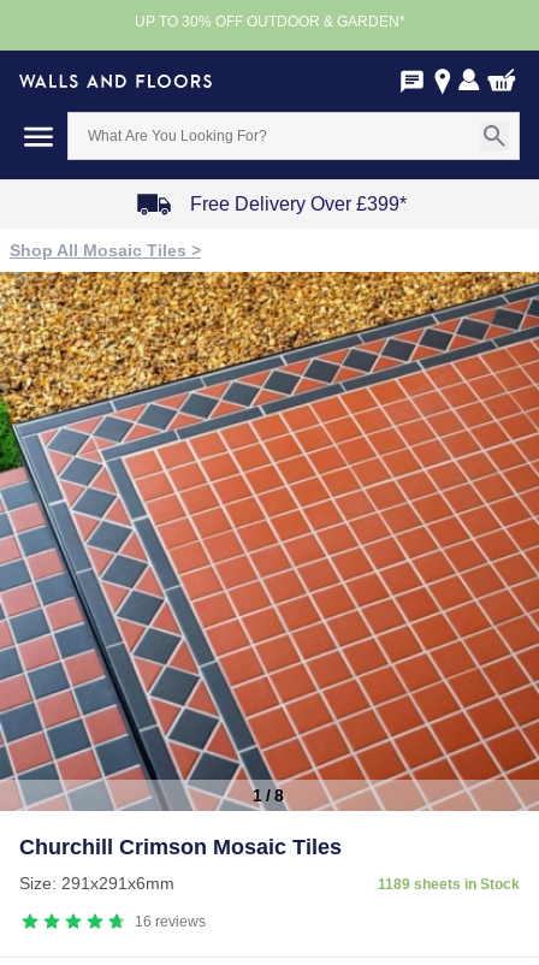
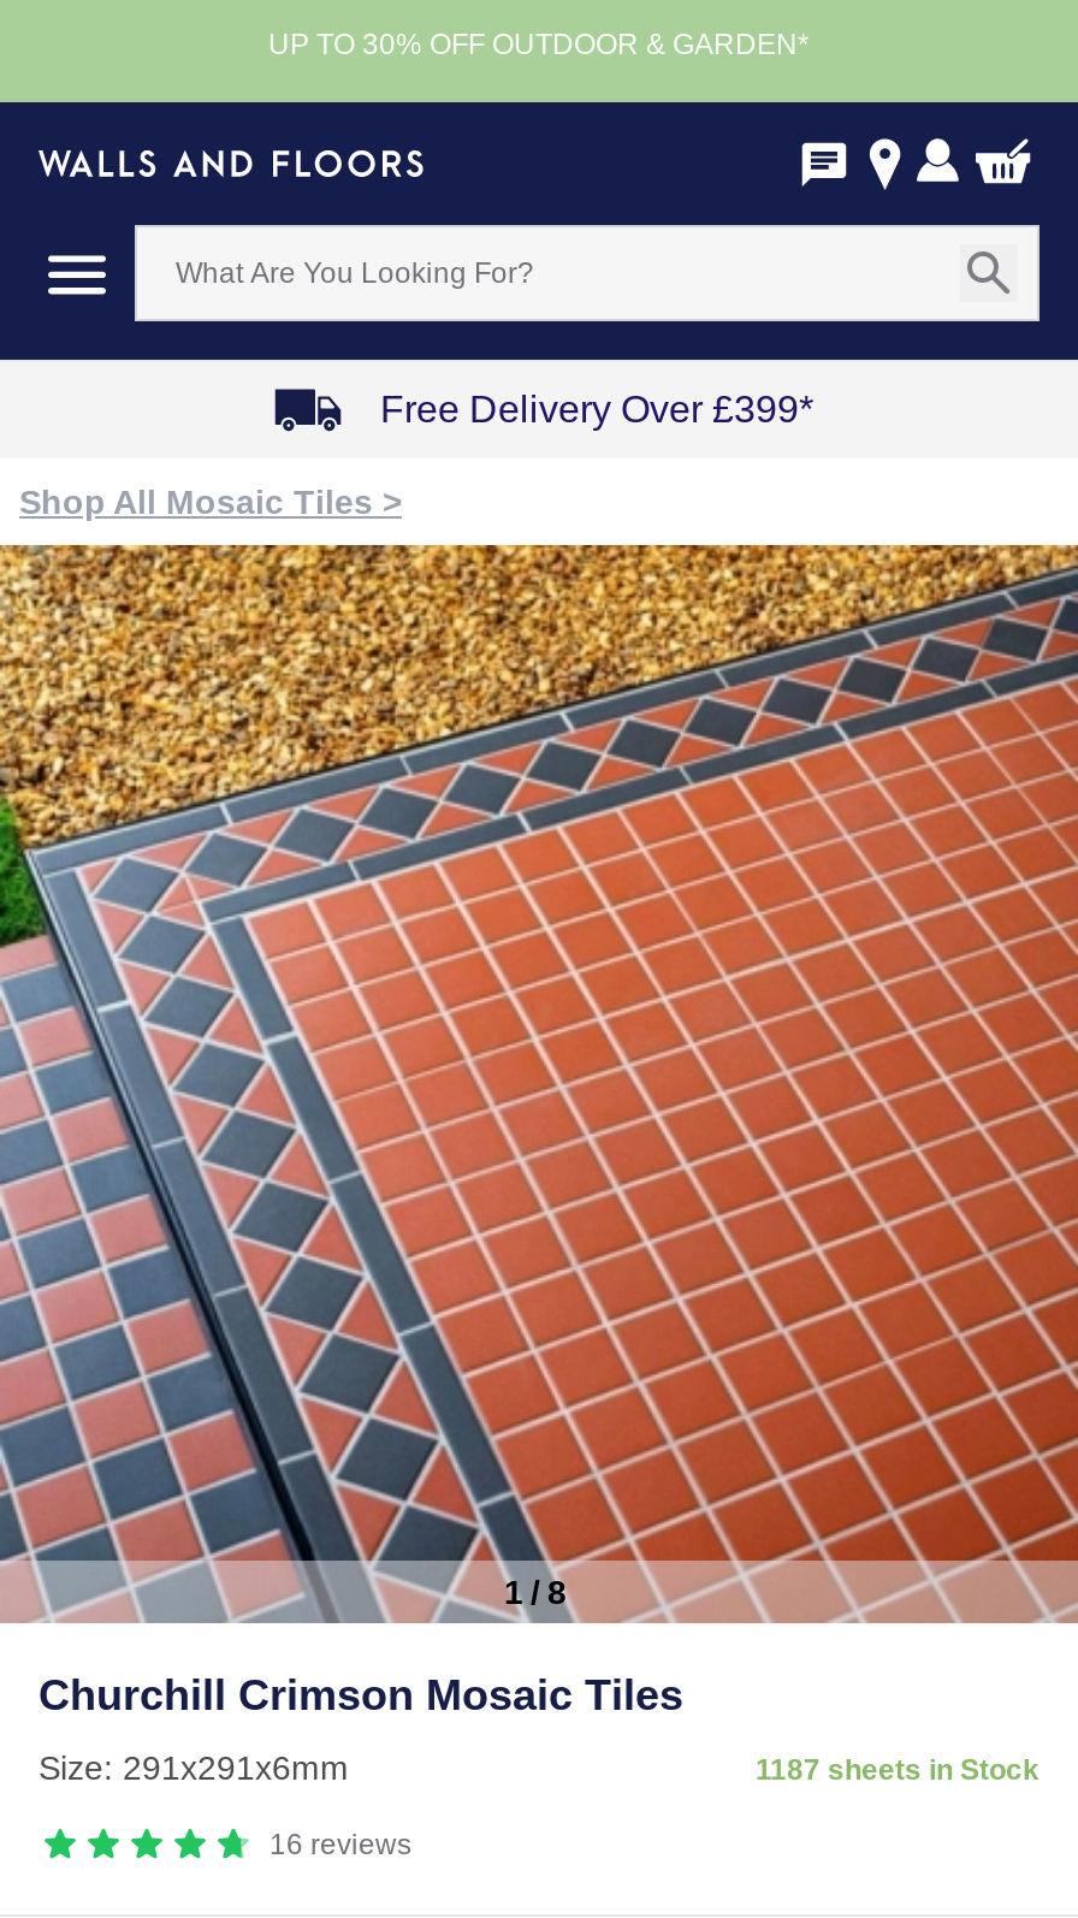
- 1189 sheets in Stock
+ 1187 sheets in Stock
